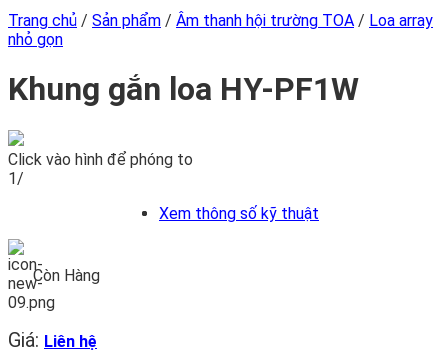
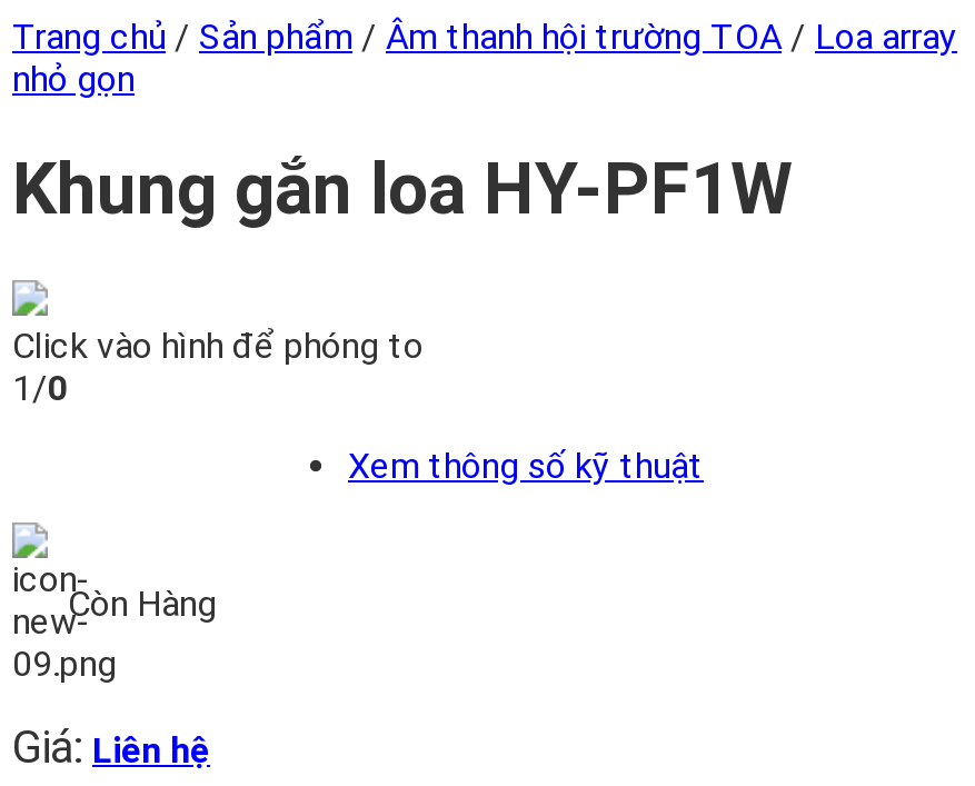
- 1/
+ 1/0
